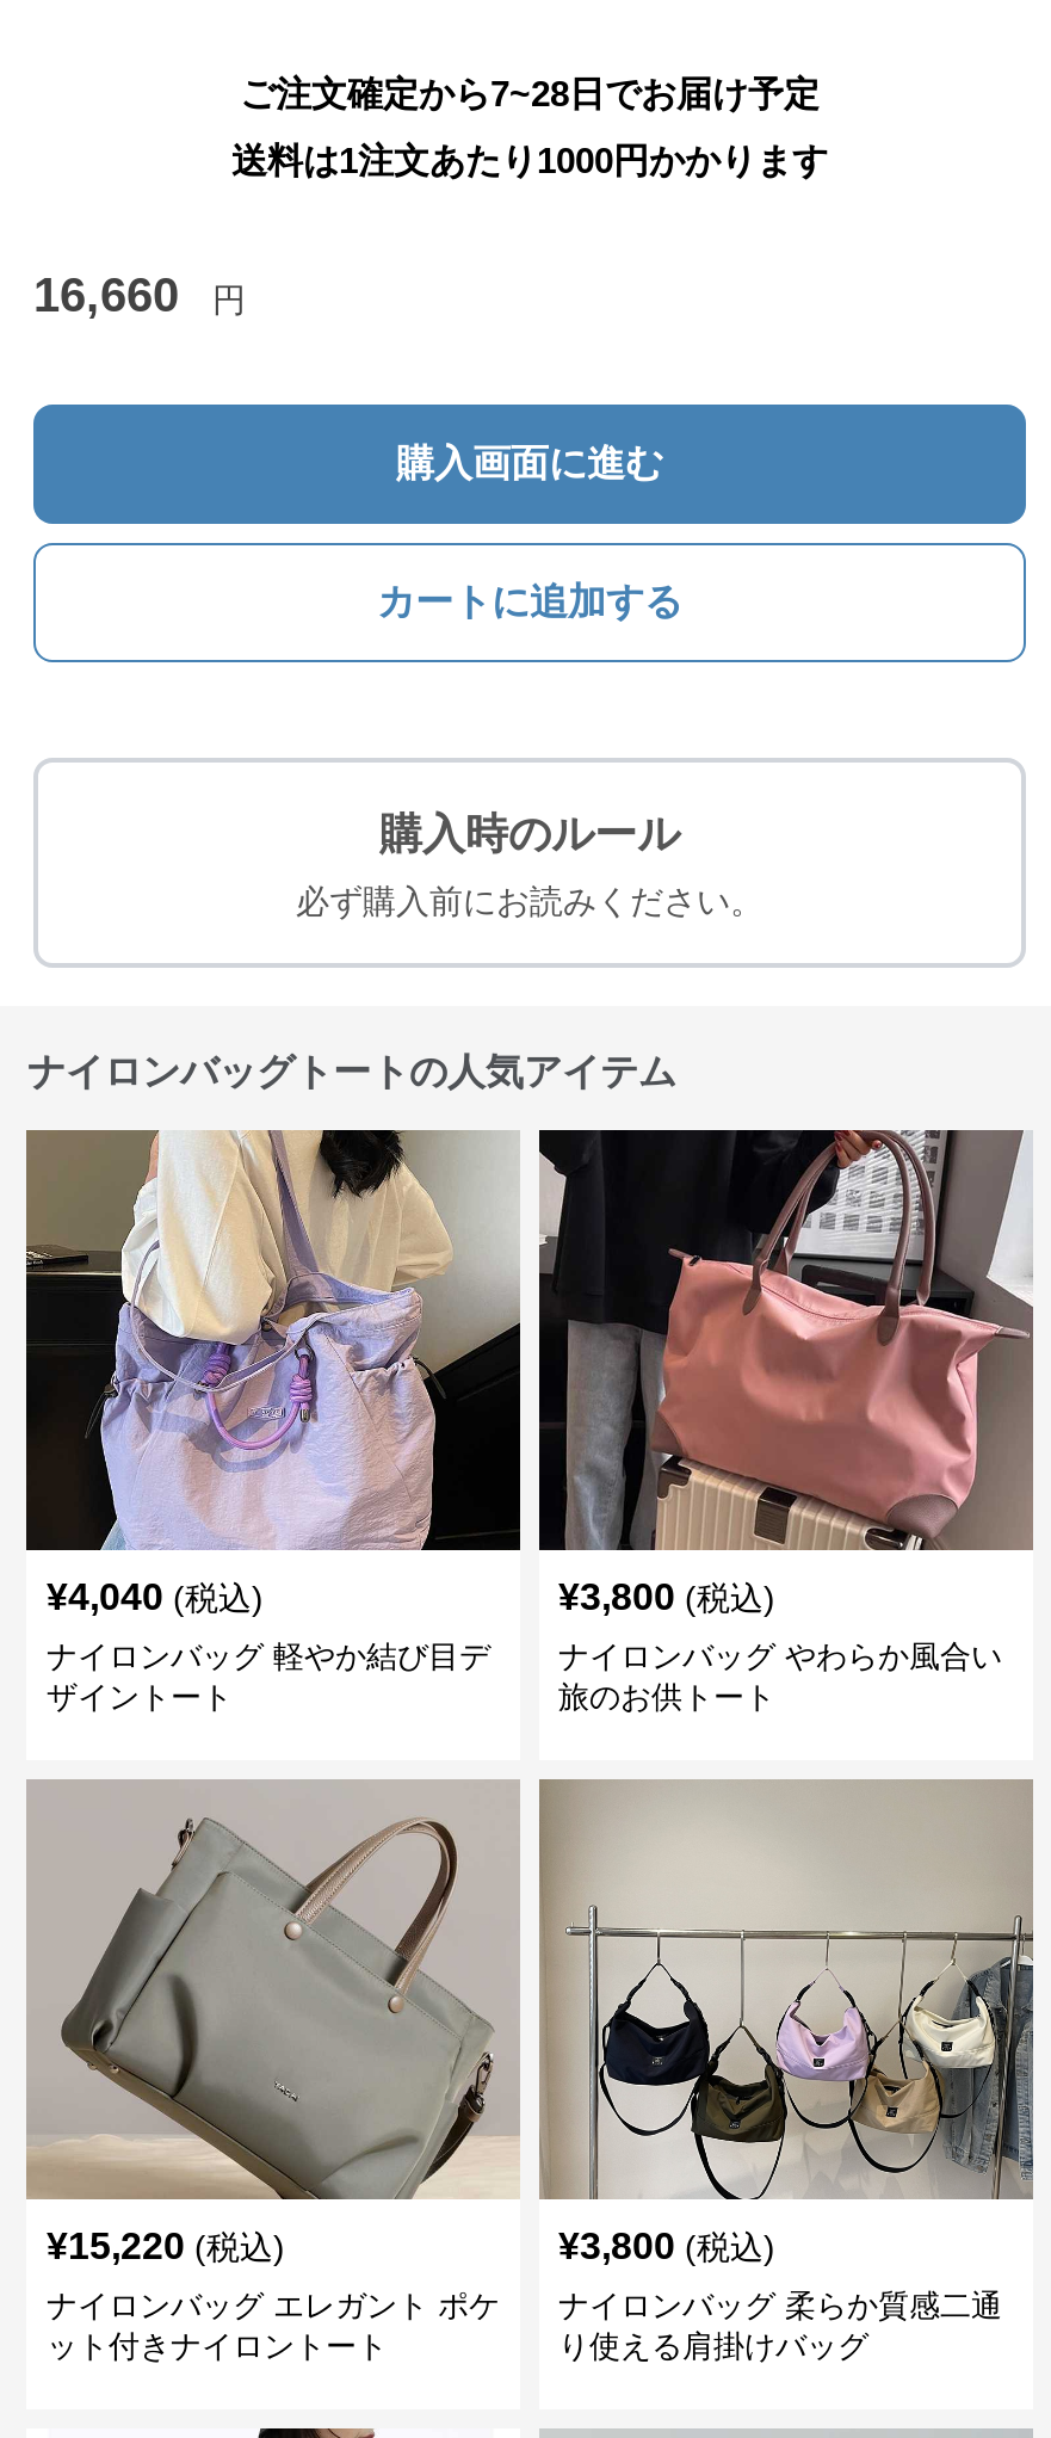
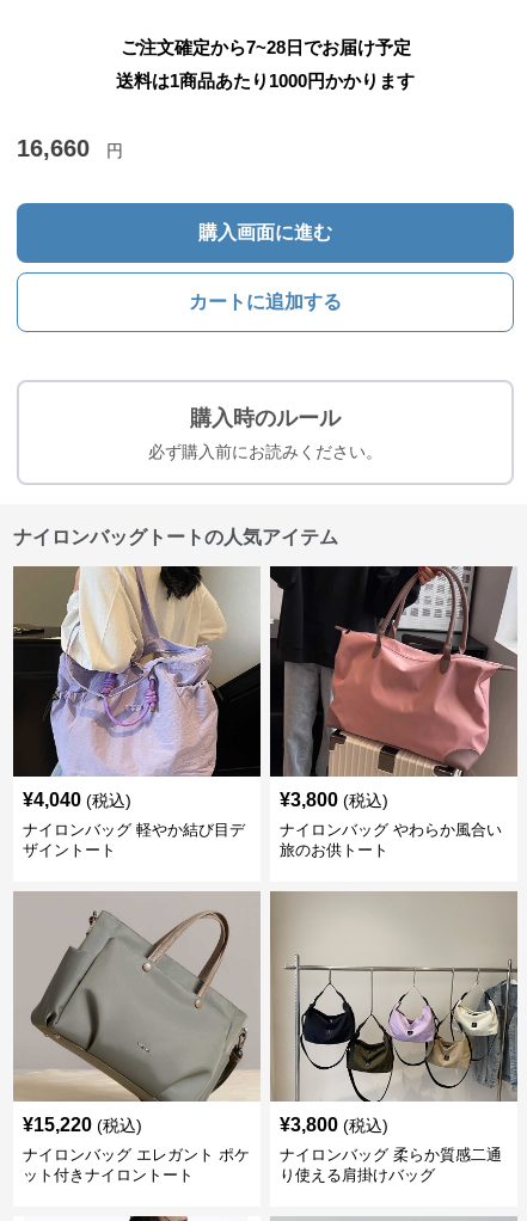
- 送料は1注文あたり1000円かかります
+ 送料は1商品あたり1000円かかります
